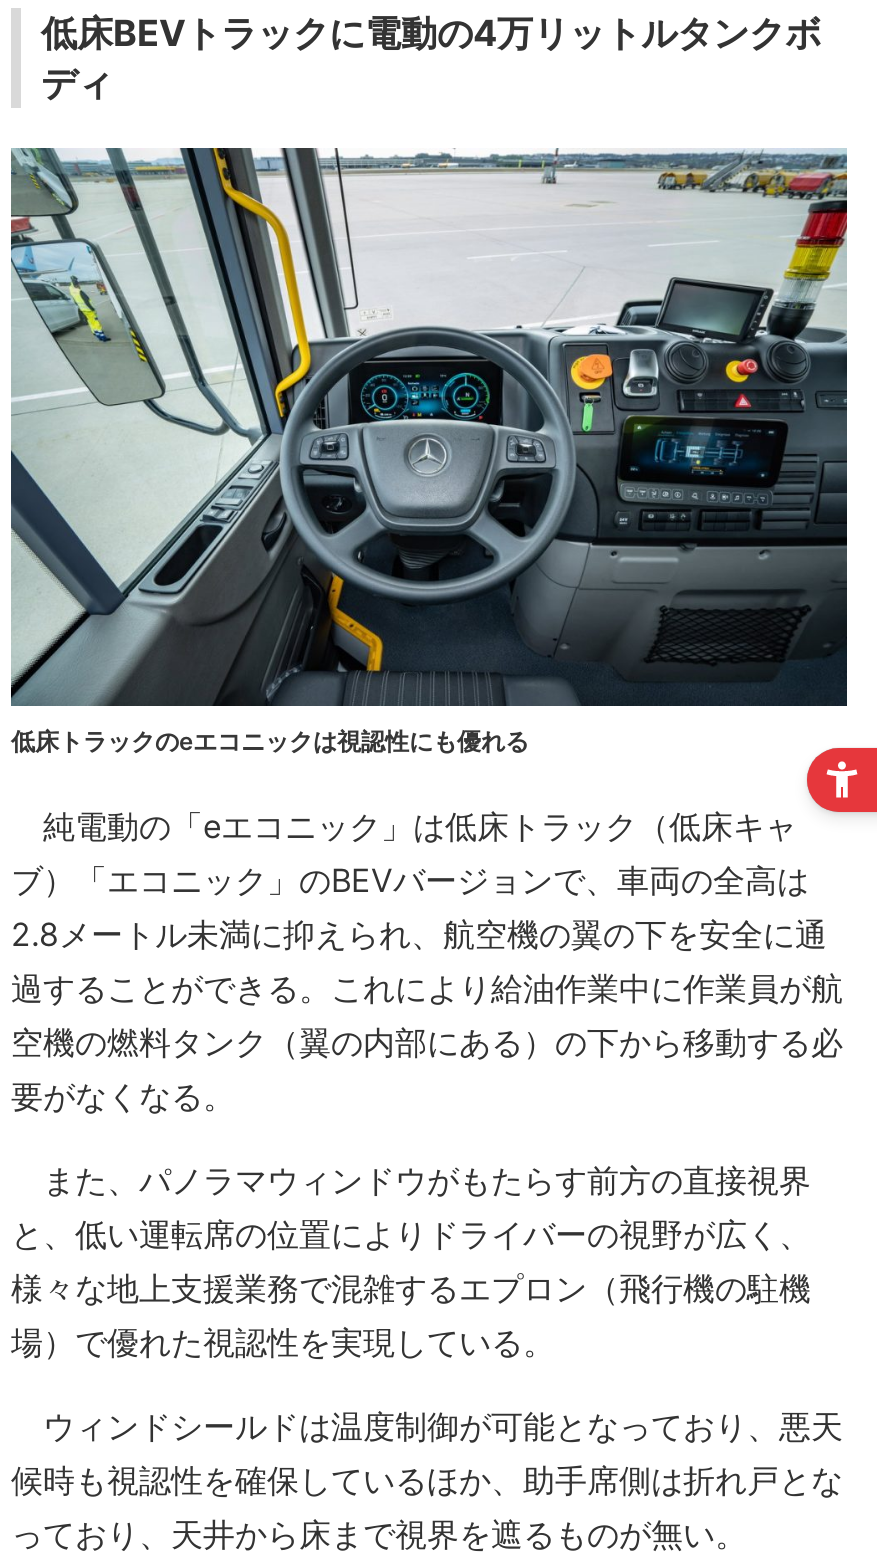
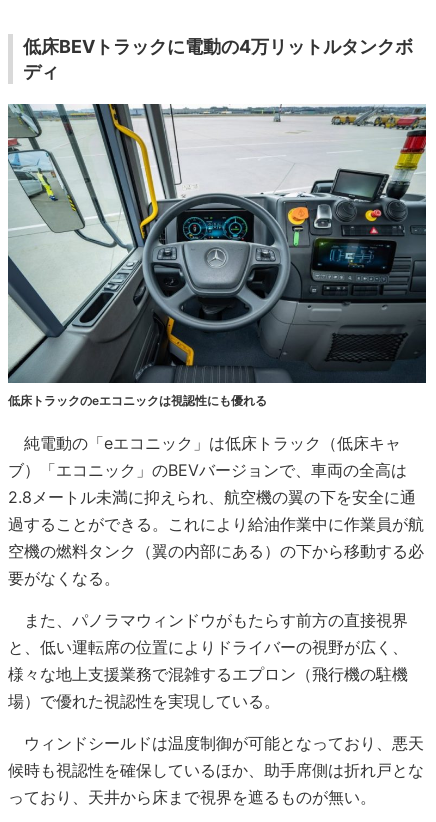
- [image]
